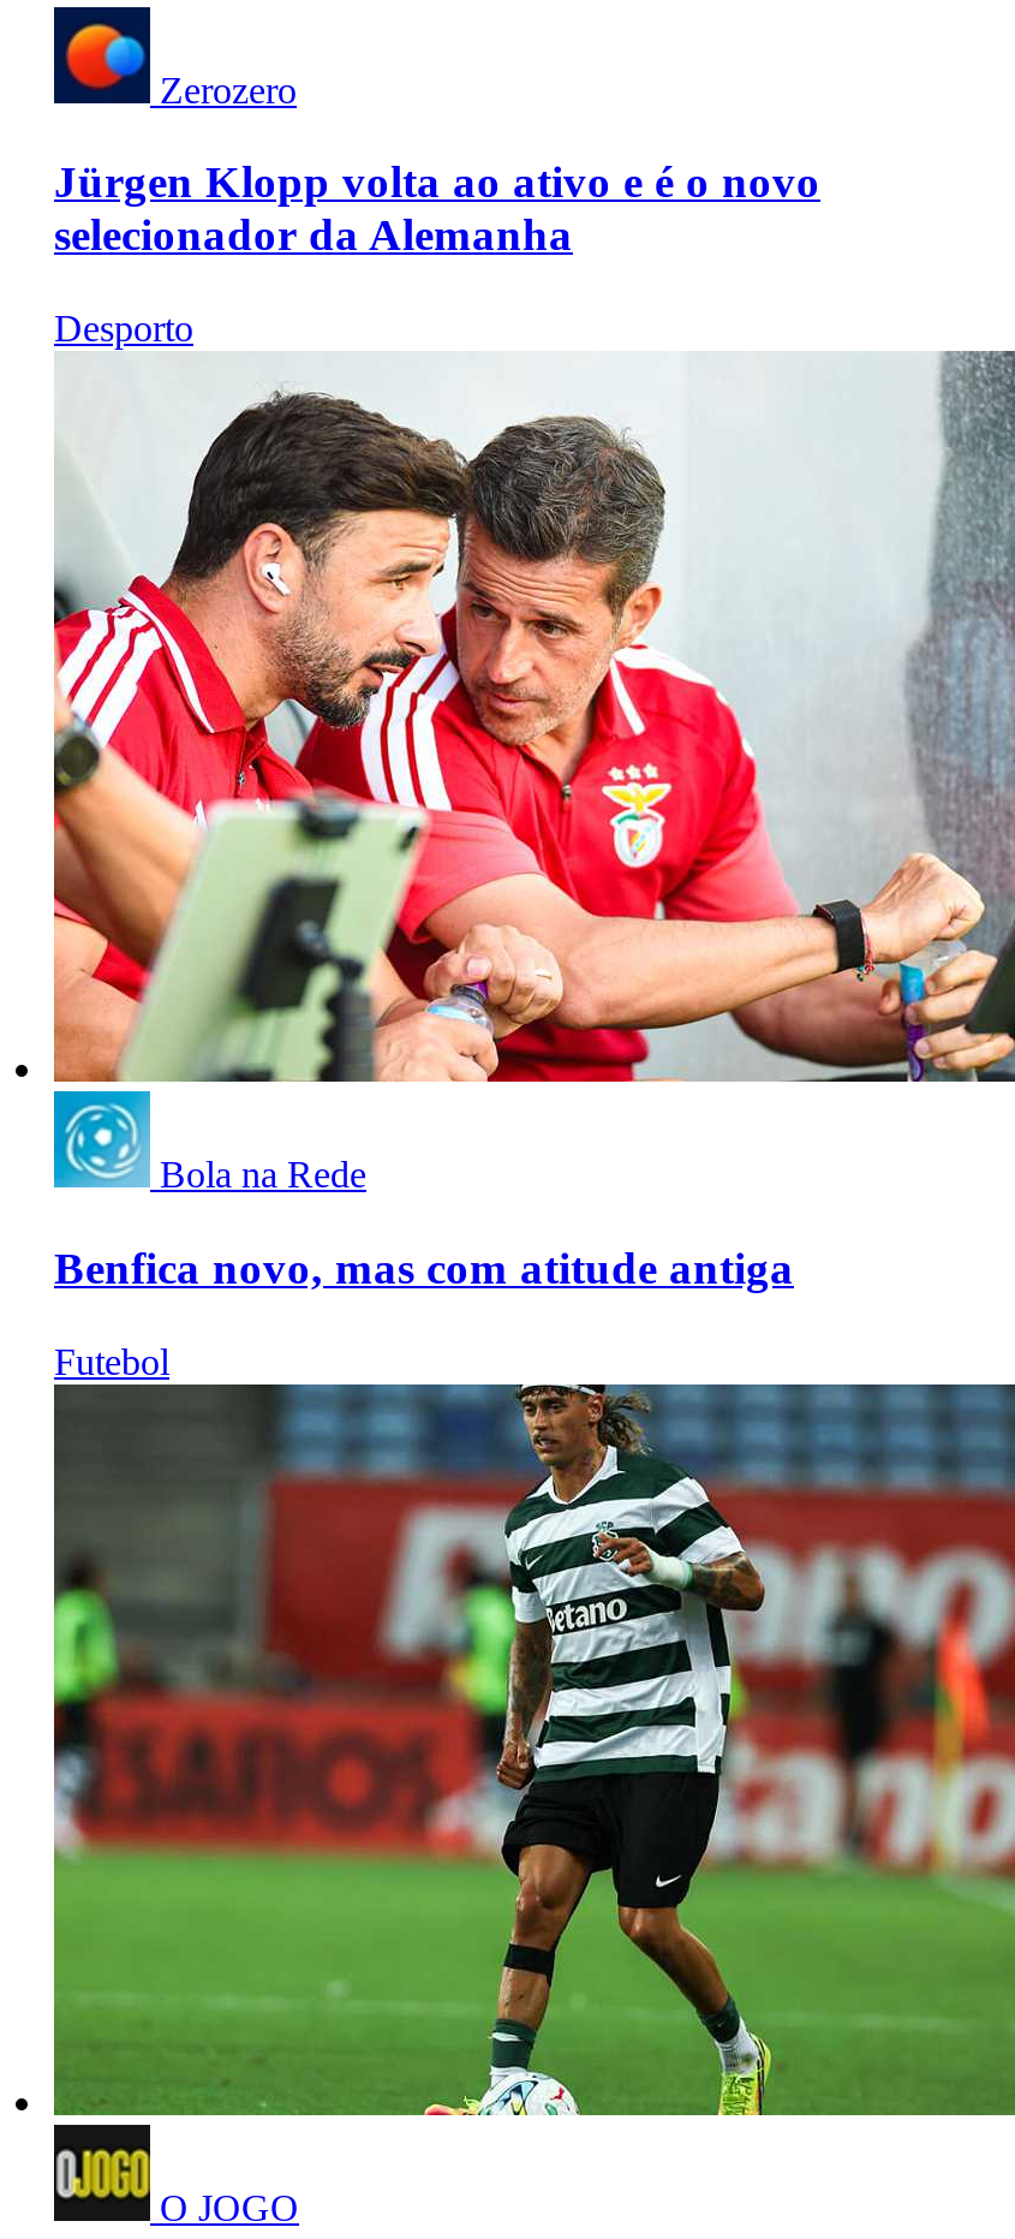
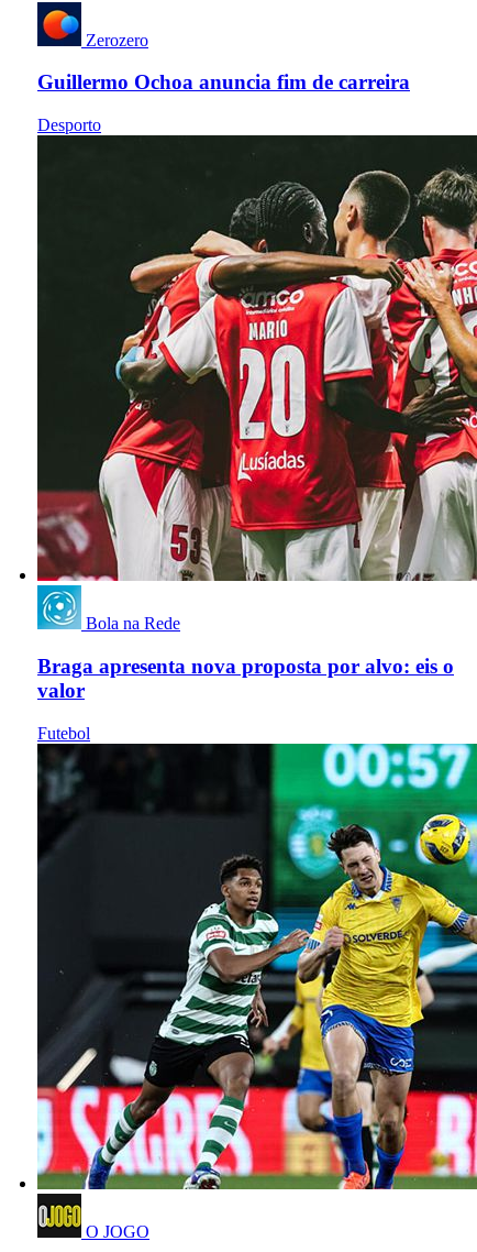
- Jürgen Klopp volta ao ativo e é o novo
- selecionador da Alemanha
+ Guillermo Ochoa anuncia fim de carreira

moved up: Desporto

- [image]
+ [image]

- Benfica novo, mas com atitude antiga
+ Braga apresenta nova proposta por alvo: eis o
+ valor

- [image]
+ [image]
